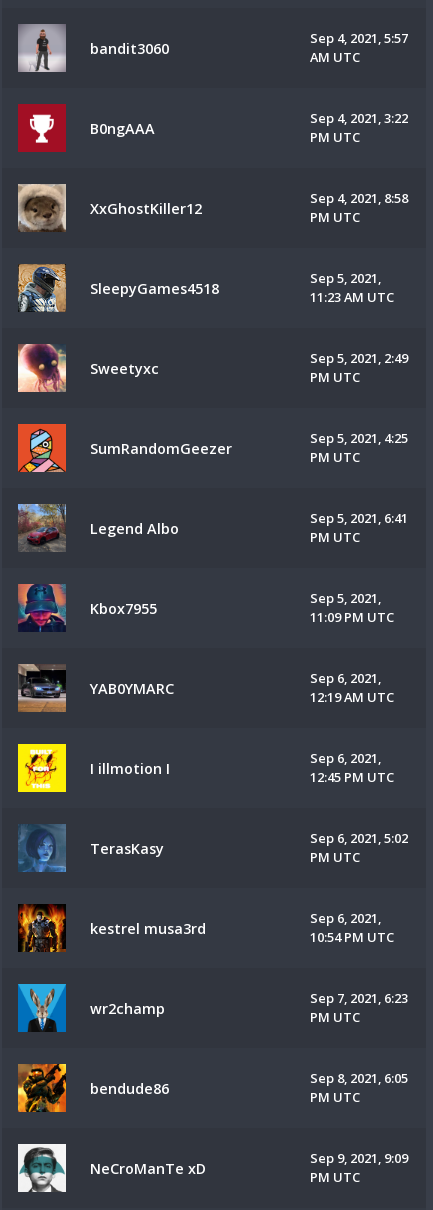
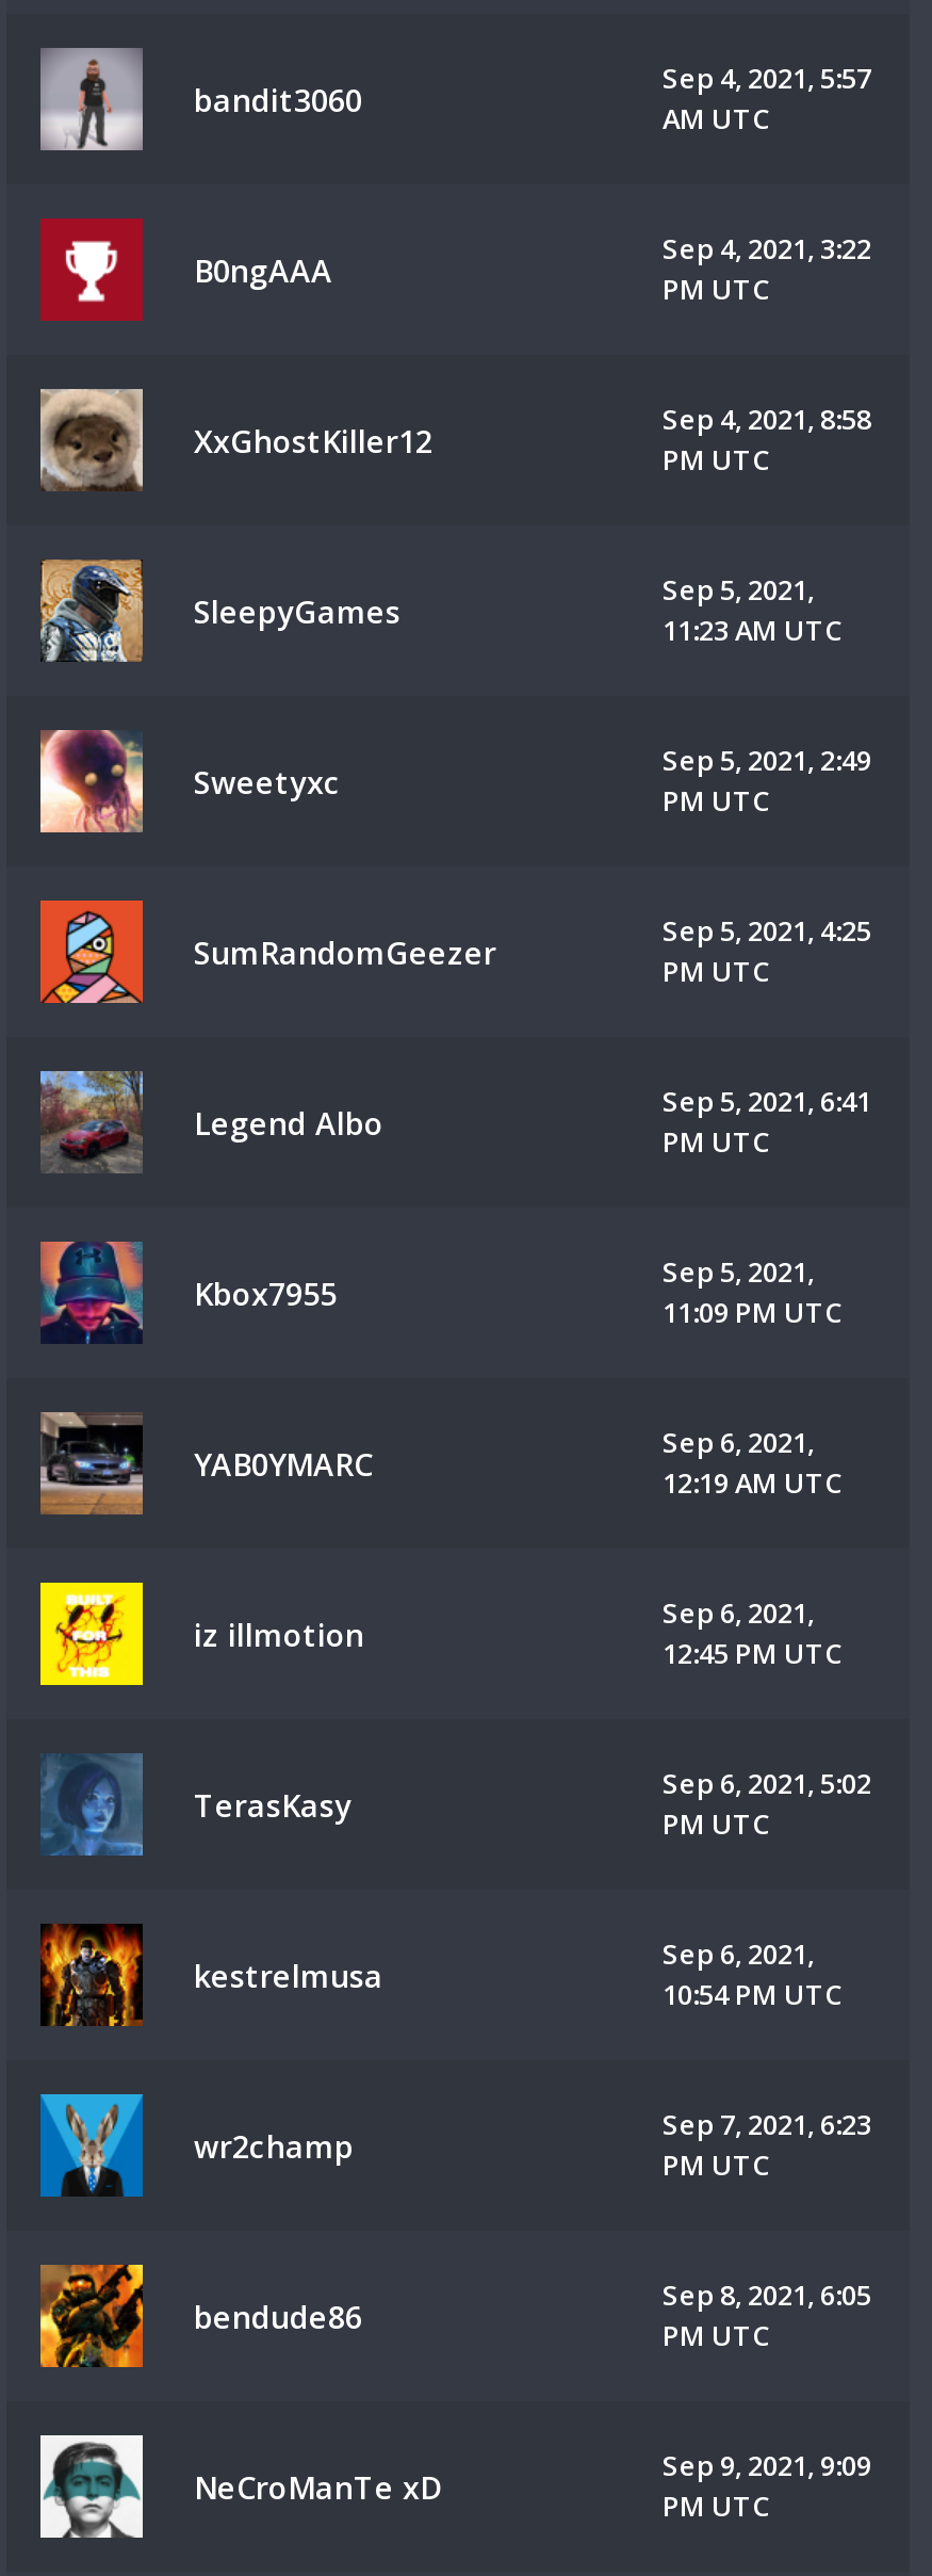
- SleepyGames4518
+ SleepyGames

- I illmotion I
+ iz illmotion

- kestrel musa3rd
+ kestrelmusa
